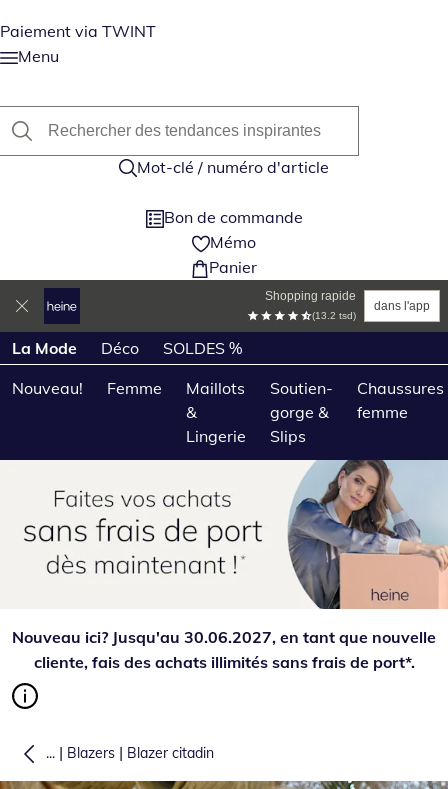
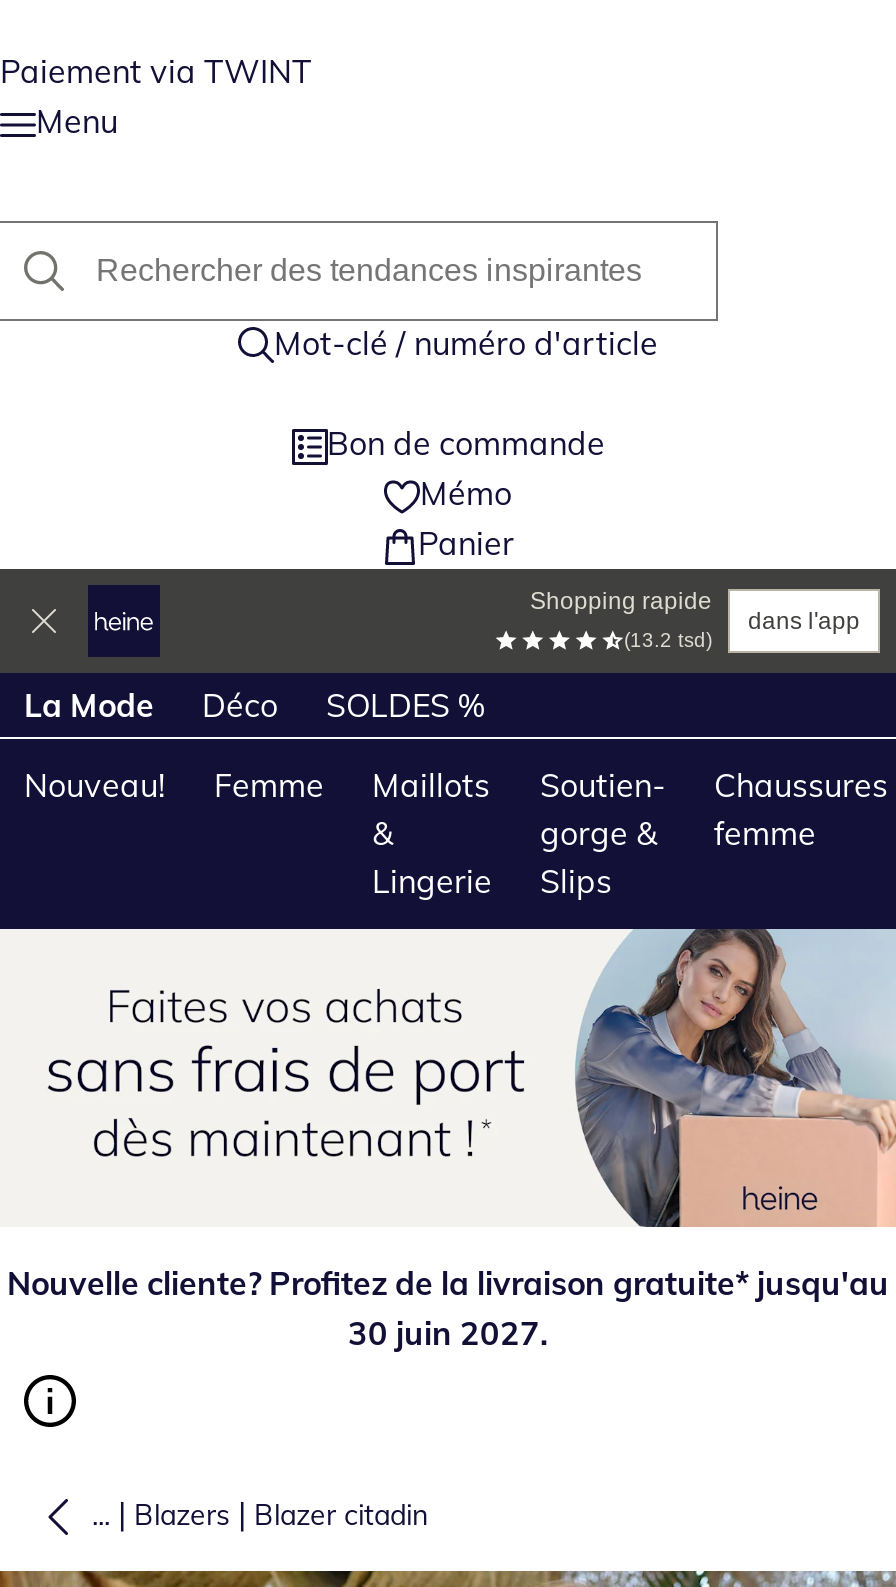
- Nouveau ici? Jusqu'au 30.06.2027, en tant que nouvelle
- cliente, fais des achats illimités sans frais de port*.
+ Nouvelle cliente? Profitez de la livraison gratuite* jusqu'au
+ 30 juin 2027.
